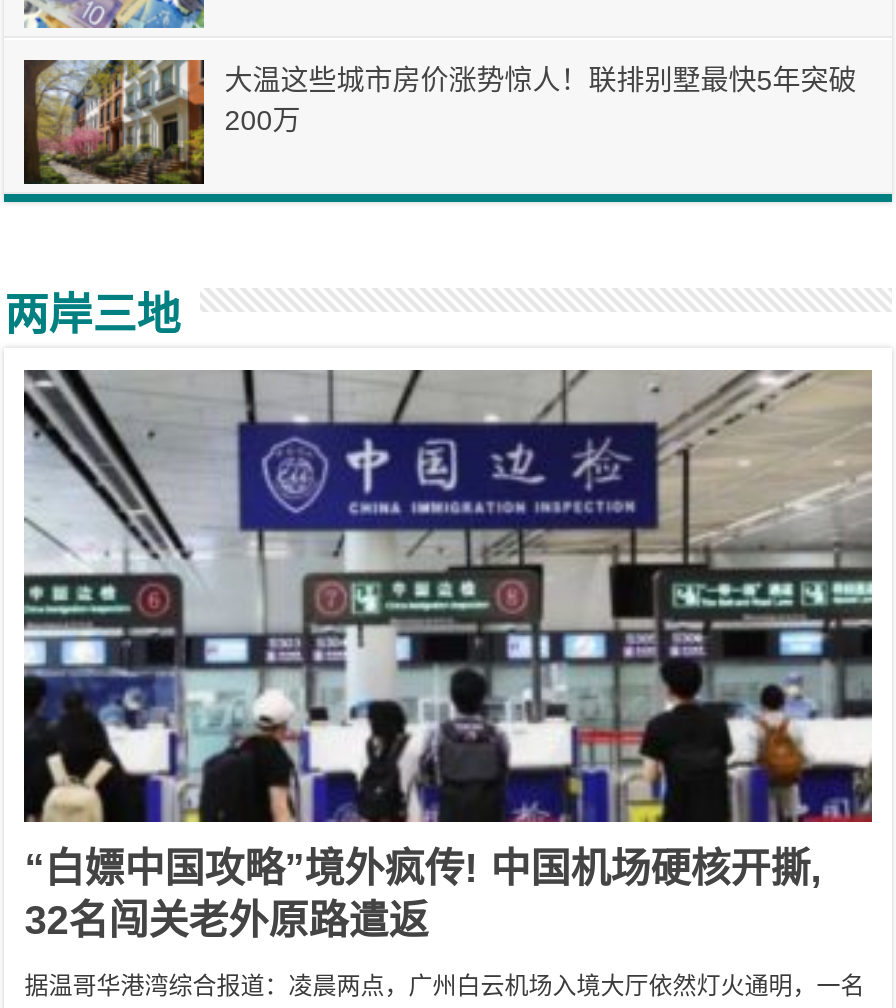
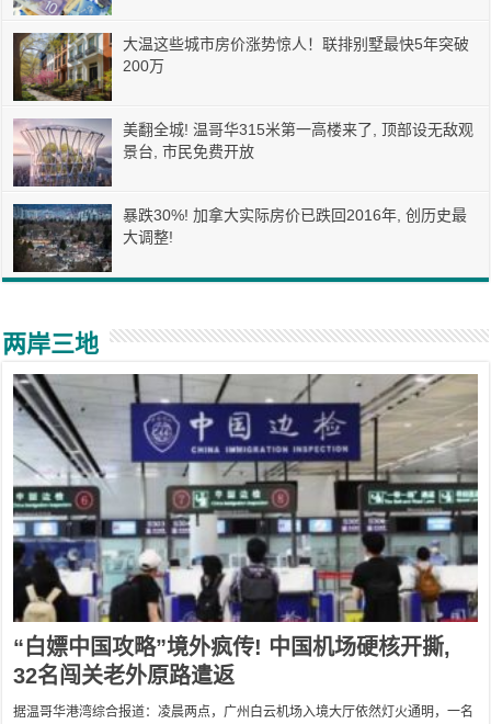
+ [image]
+ 美翻全城! 温哥华315米第一高楼来了, 顶部设无敌观
+ 景台, 市民免费开放

+ [image]
+ 暴跌30%! 加拿大实际房价已跌回2016年, 创历史最
+ 大调整!
